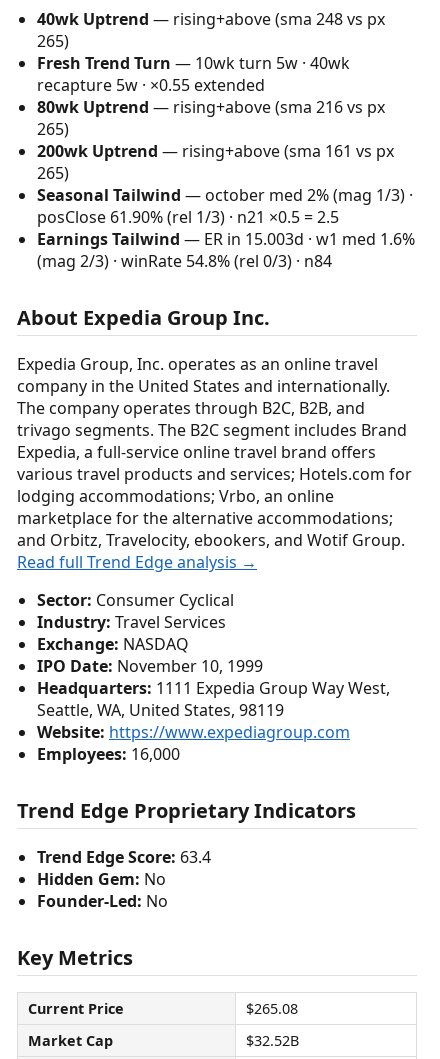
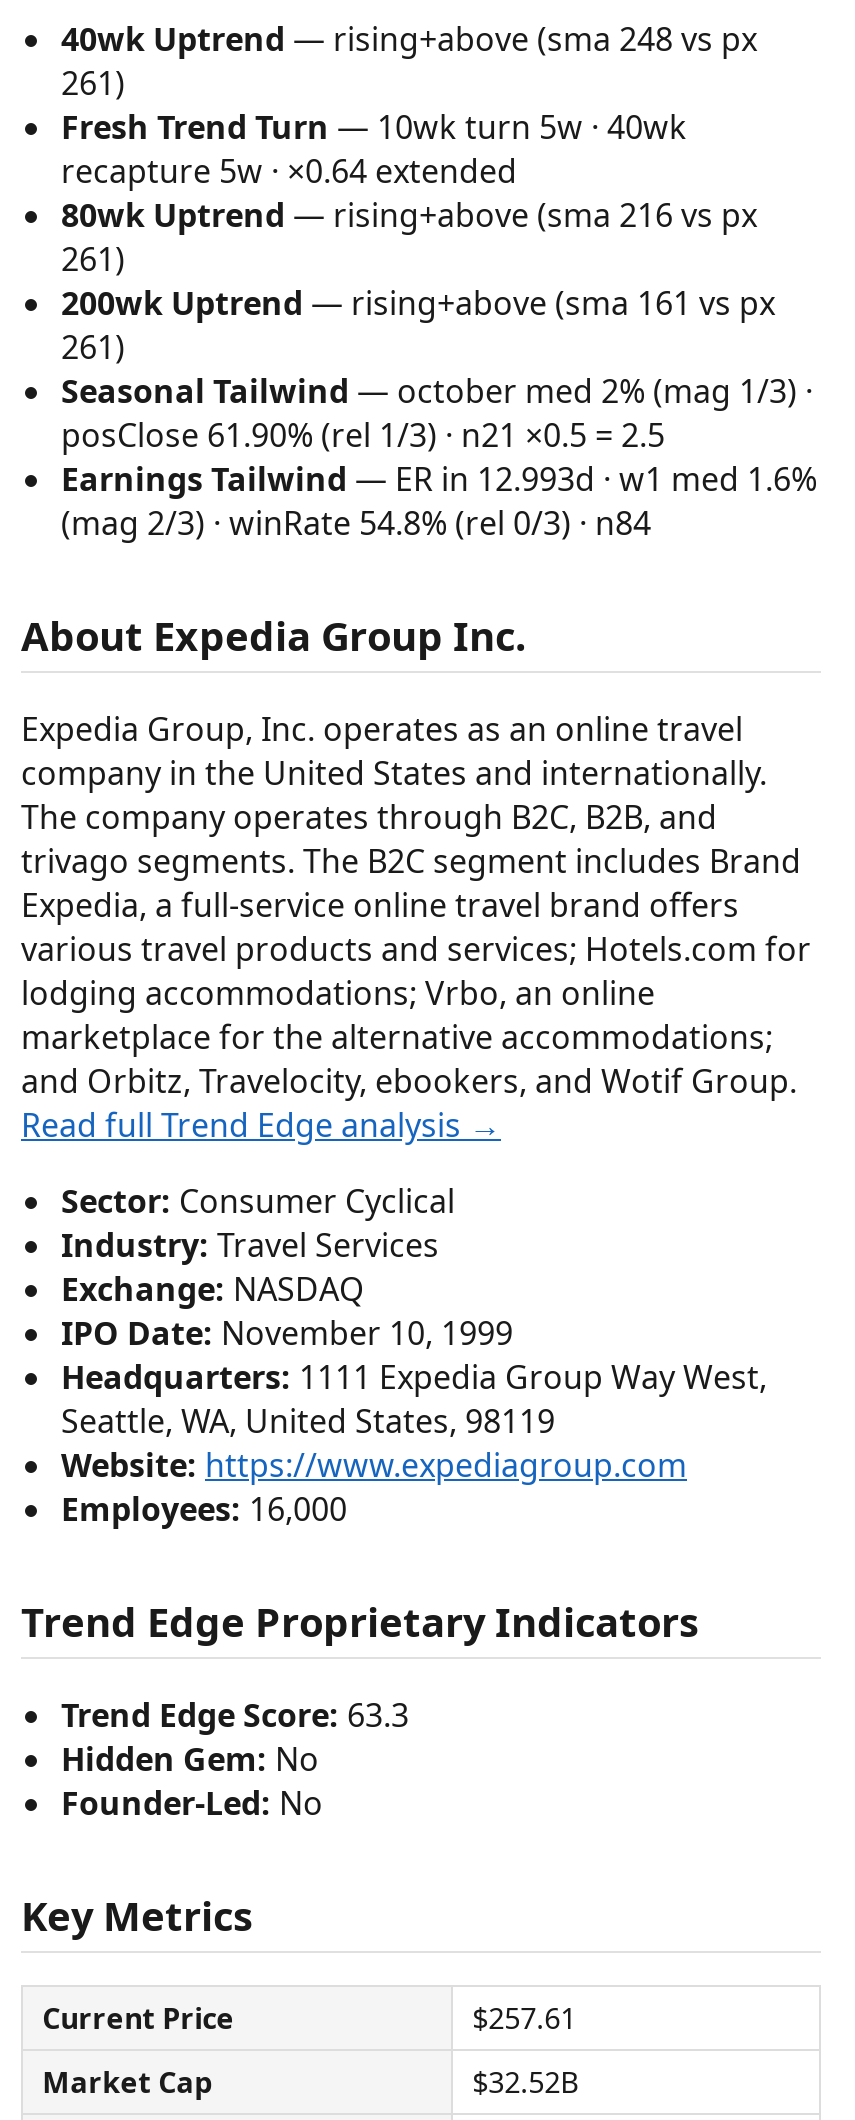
- 265)
+ 261)

- recapture 5w · ×0.55 extended
+ recapture 5w · ×0.64 extended

- 265)
+ 261)

- 265)
+ 261)

- Earnings Tailwind — ER in 15.003d · w1 med 1.6%
+ Earnings Tailwind — ER in 12.993d · w1 med 1.6%

- Trend Edge Score: 63.4
+ Trend Edge Score: 63.3

- $265.08
+ $257.61
